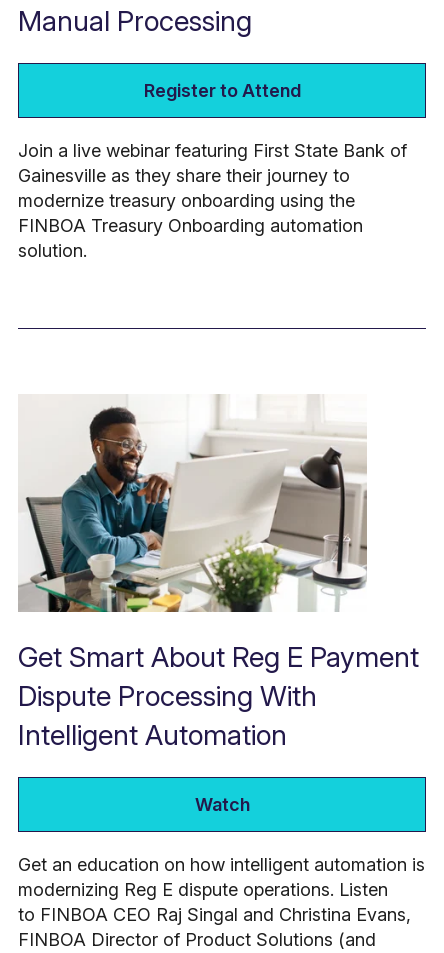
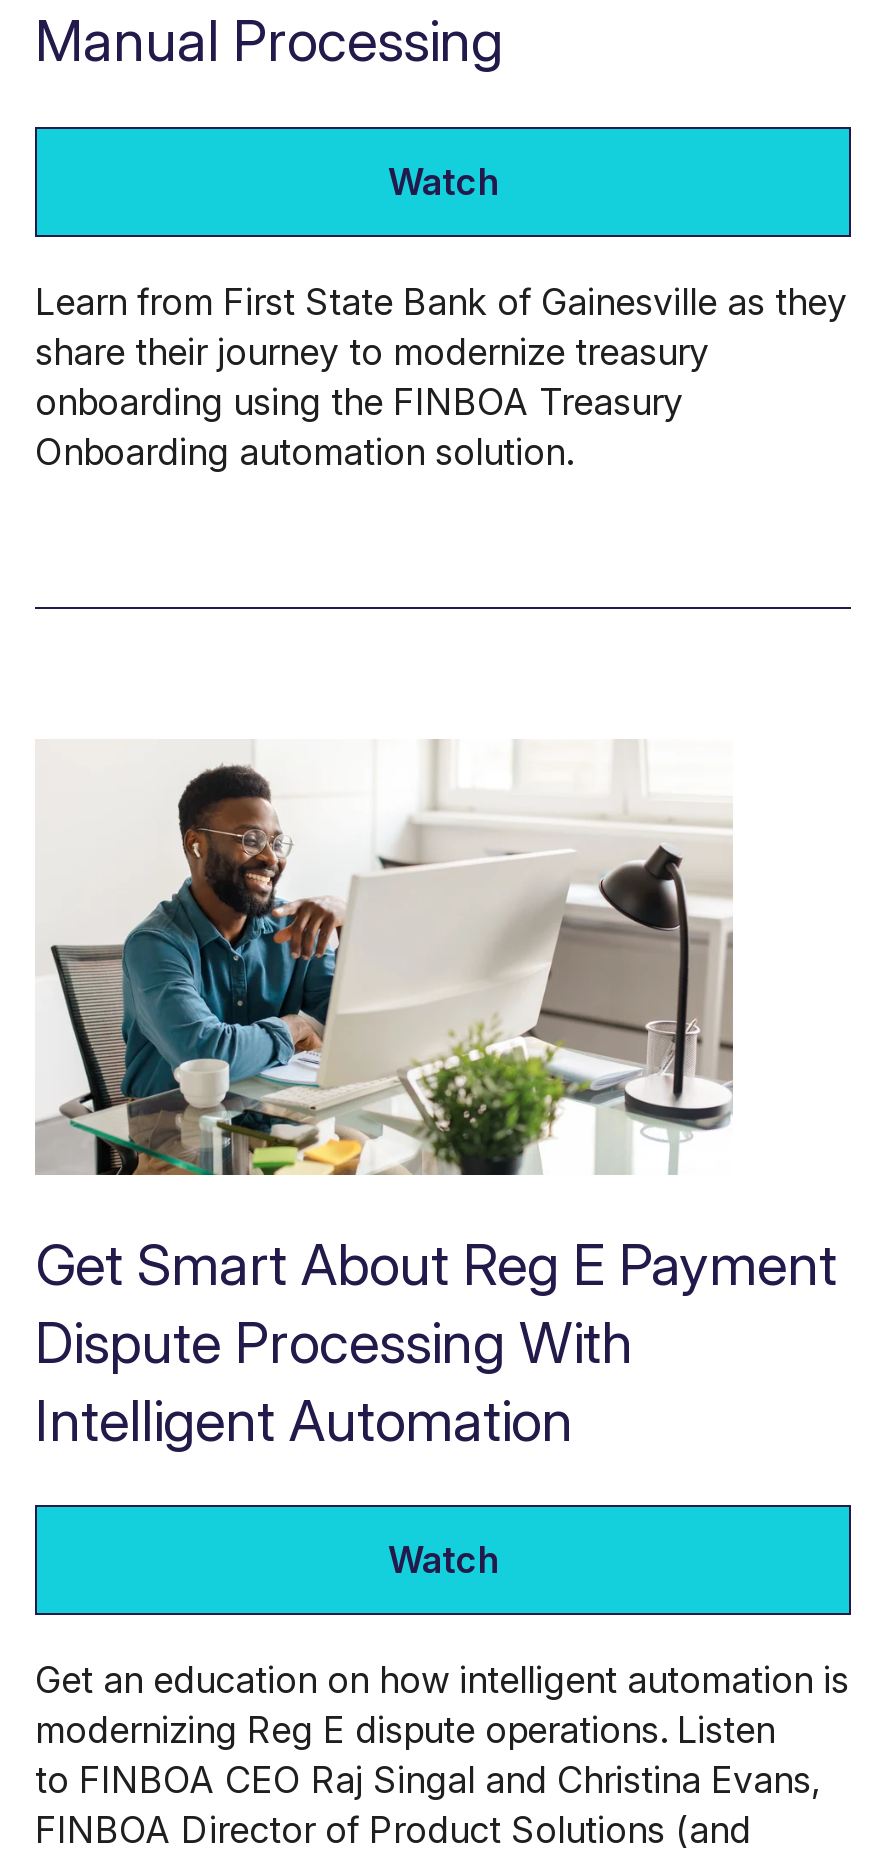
- Register to Attend
+ Watch

- Join a live webinar featuring First State Bank of
- Gainesville as they share their journey to
- modernize treasury onboarding using the
- FINBOA Treasury Onboarding automation
- solution.
+ Learn from First State Bank of Gainesville as they
+ share their journey to modernize treasury
+ onboarding using the FINBOA Treasury
+ Onboarding automation solution.
